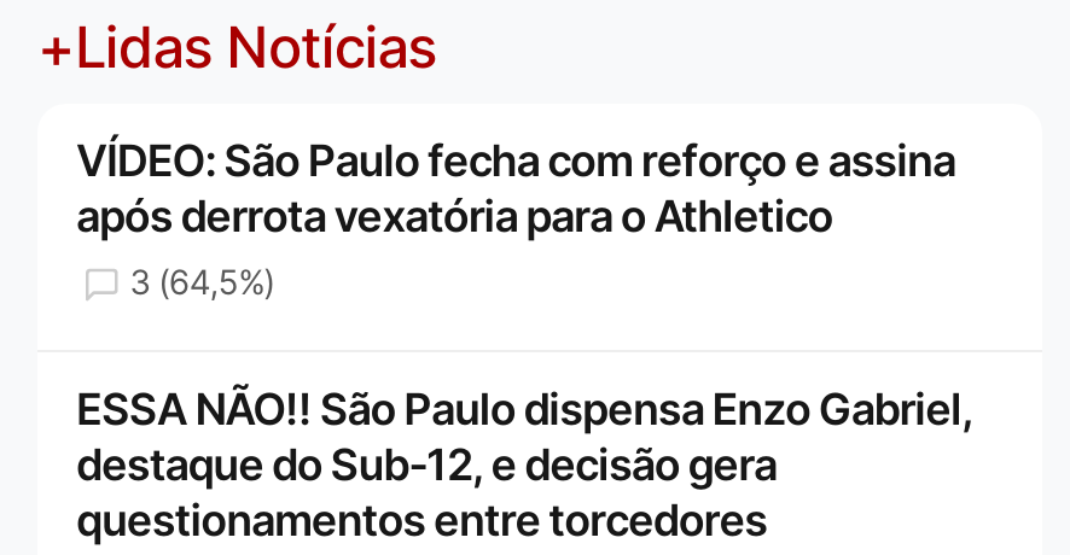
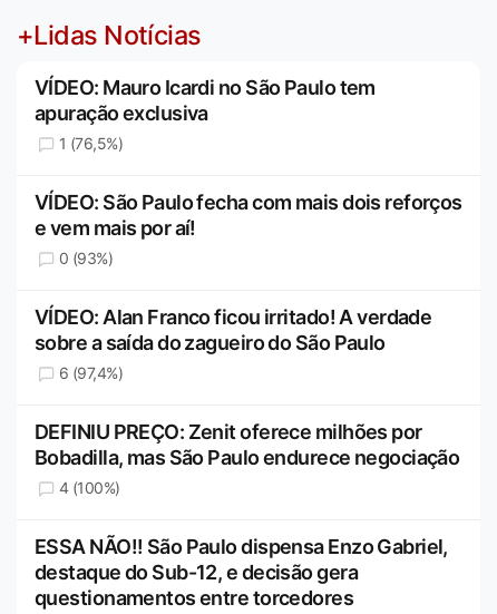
- VÍDEO: São Paulo fecha com reforço e assina
- após derrota vexatória para o Athletico
- 3 (64,5%)
+ VÍDEO: Mauro Icardi no São Paulo tem
+ apuração exclusiva
+ 1 (76,5%)
+ VÍDEO: São Paulo fecha com mais dois reforços
+ e vem mais por aí!
+ 0 (93%)
+ VÍDEO: Alan Franco ficou irritado! A verdade
+ sobre a saída do zagueiro do São Paulo
+ 6 (97,4%)
+ DEFINIU PREÇO: Zenit oferece milhões por
+ Bobadilla, mas São Paulo endurece negociação
+ 4 (100%)
